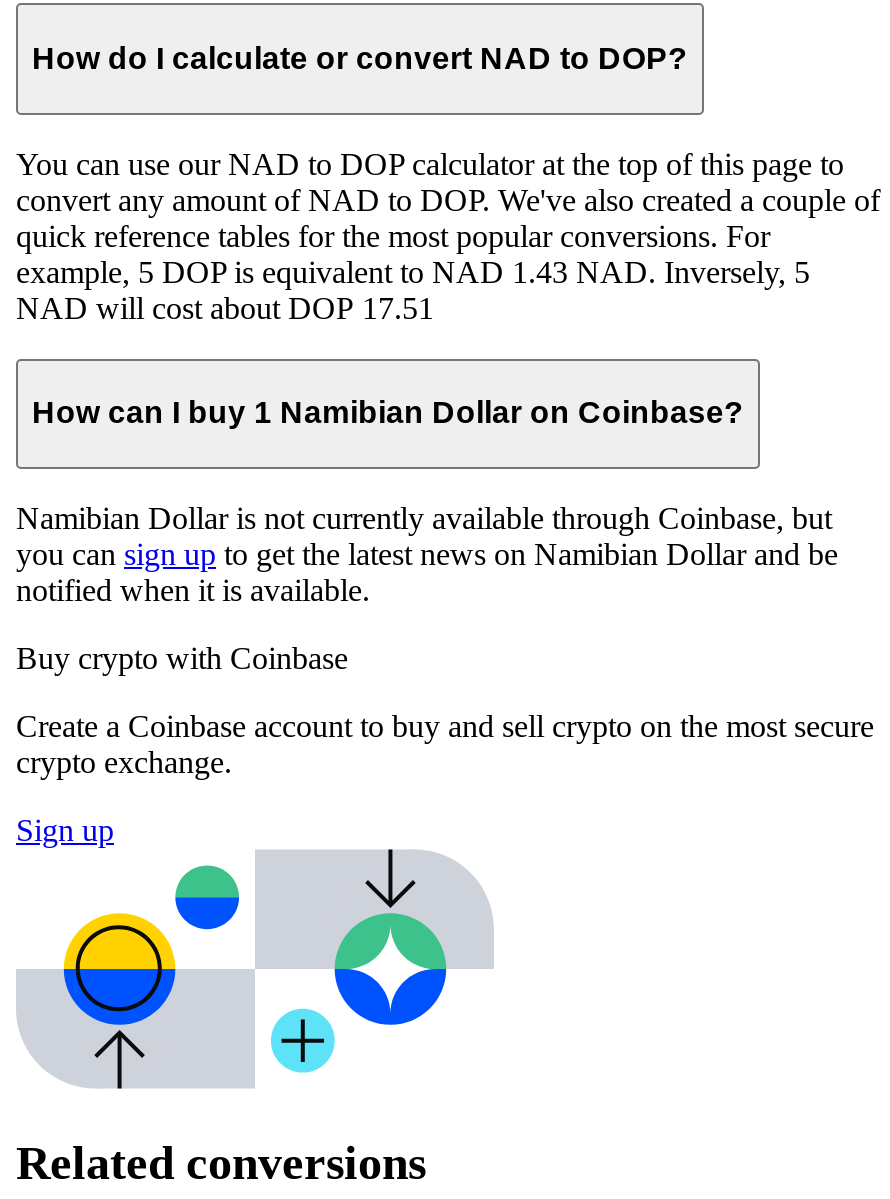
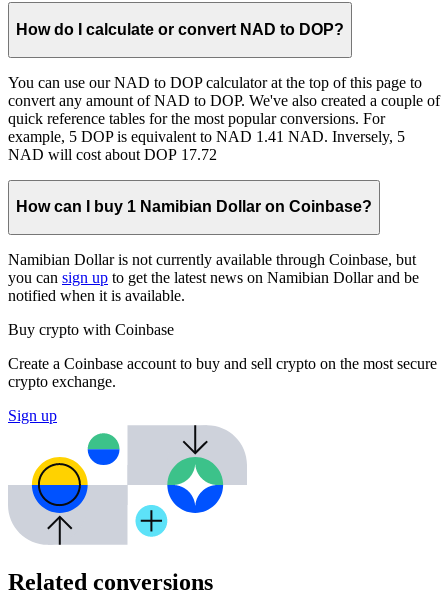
- example, 5 DOP is equivalent to NAD 1.43 NAD. Inversely, 5
+ example, 5 DOP is equivalent to NAD 1.41 NAD. Inversely, 5

- NAD will cost about DOP 17.51
+ NAD will cost about DOP 17.72
